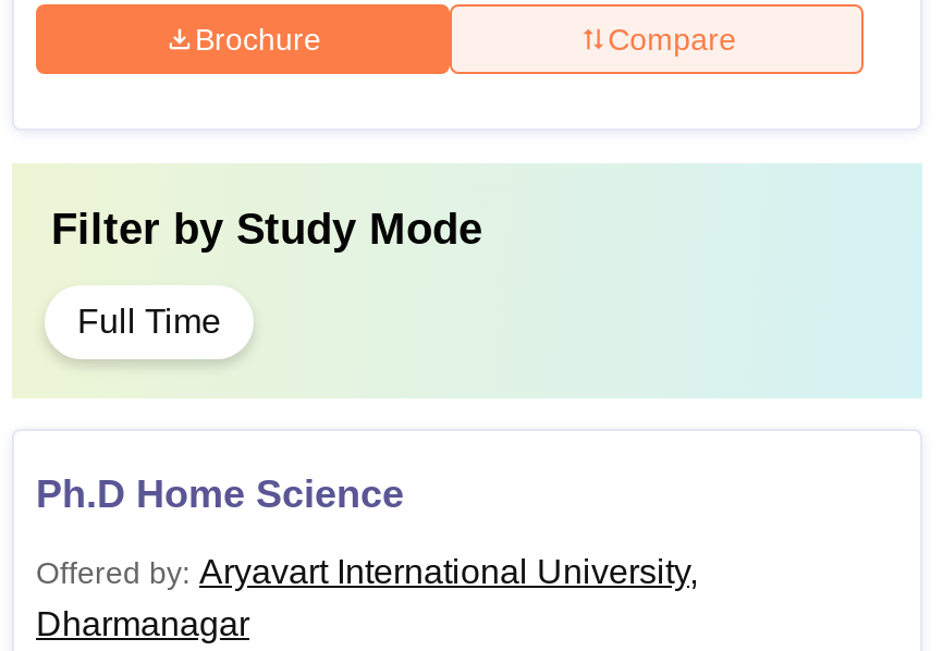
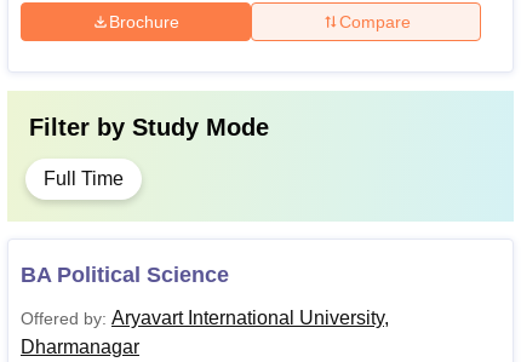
- Ph.D Home Science
+ BA Political Science
